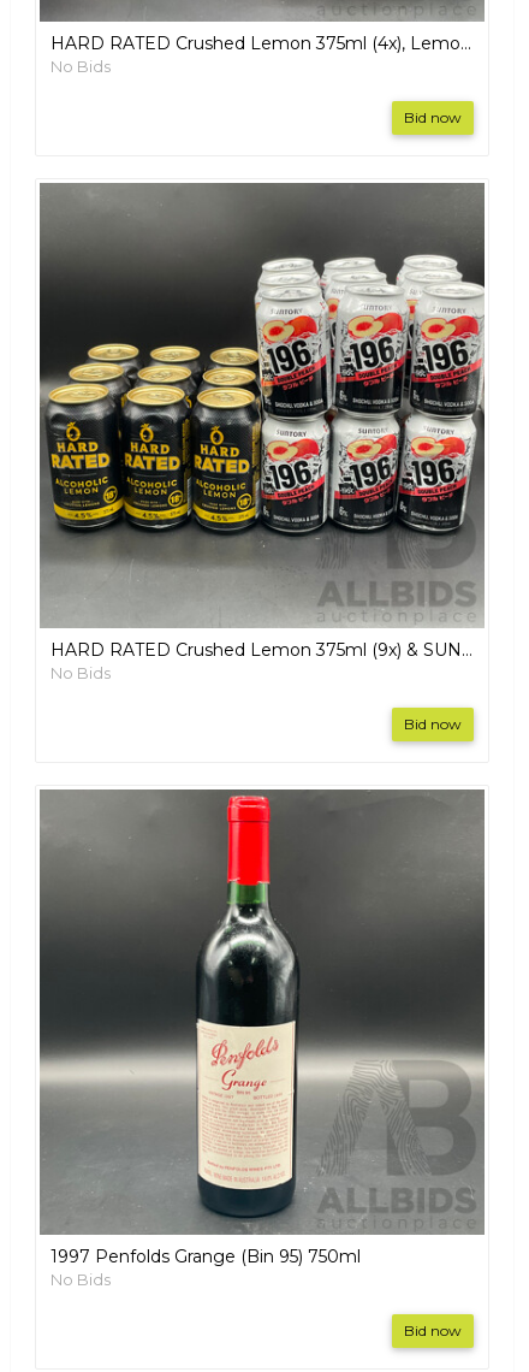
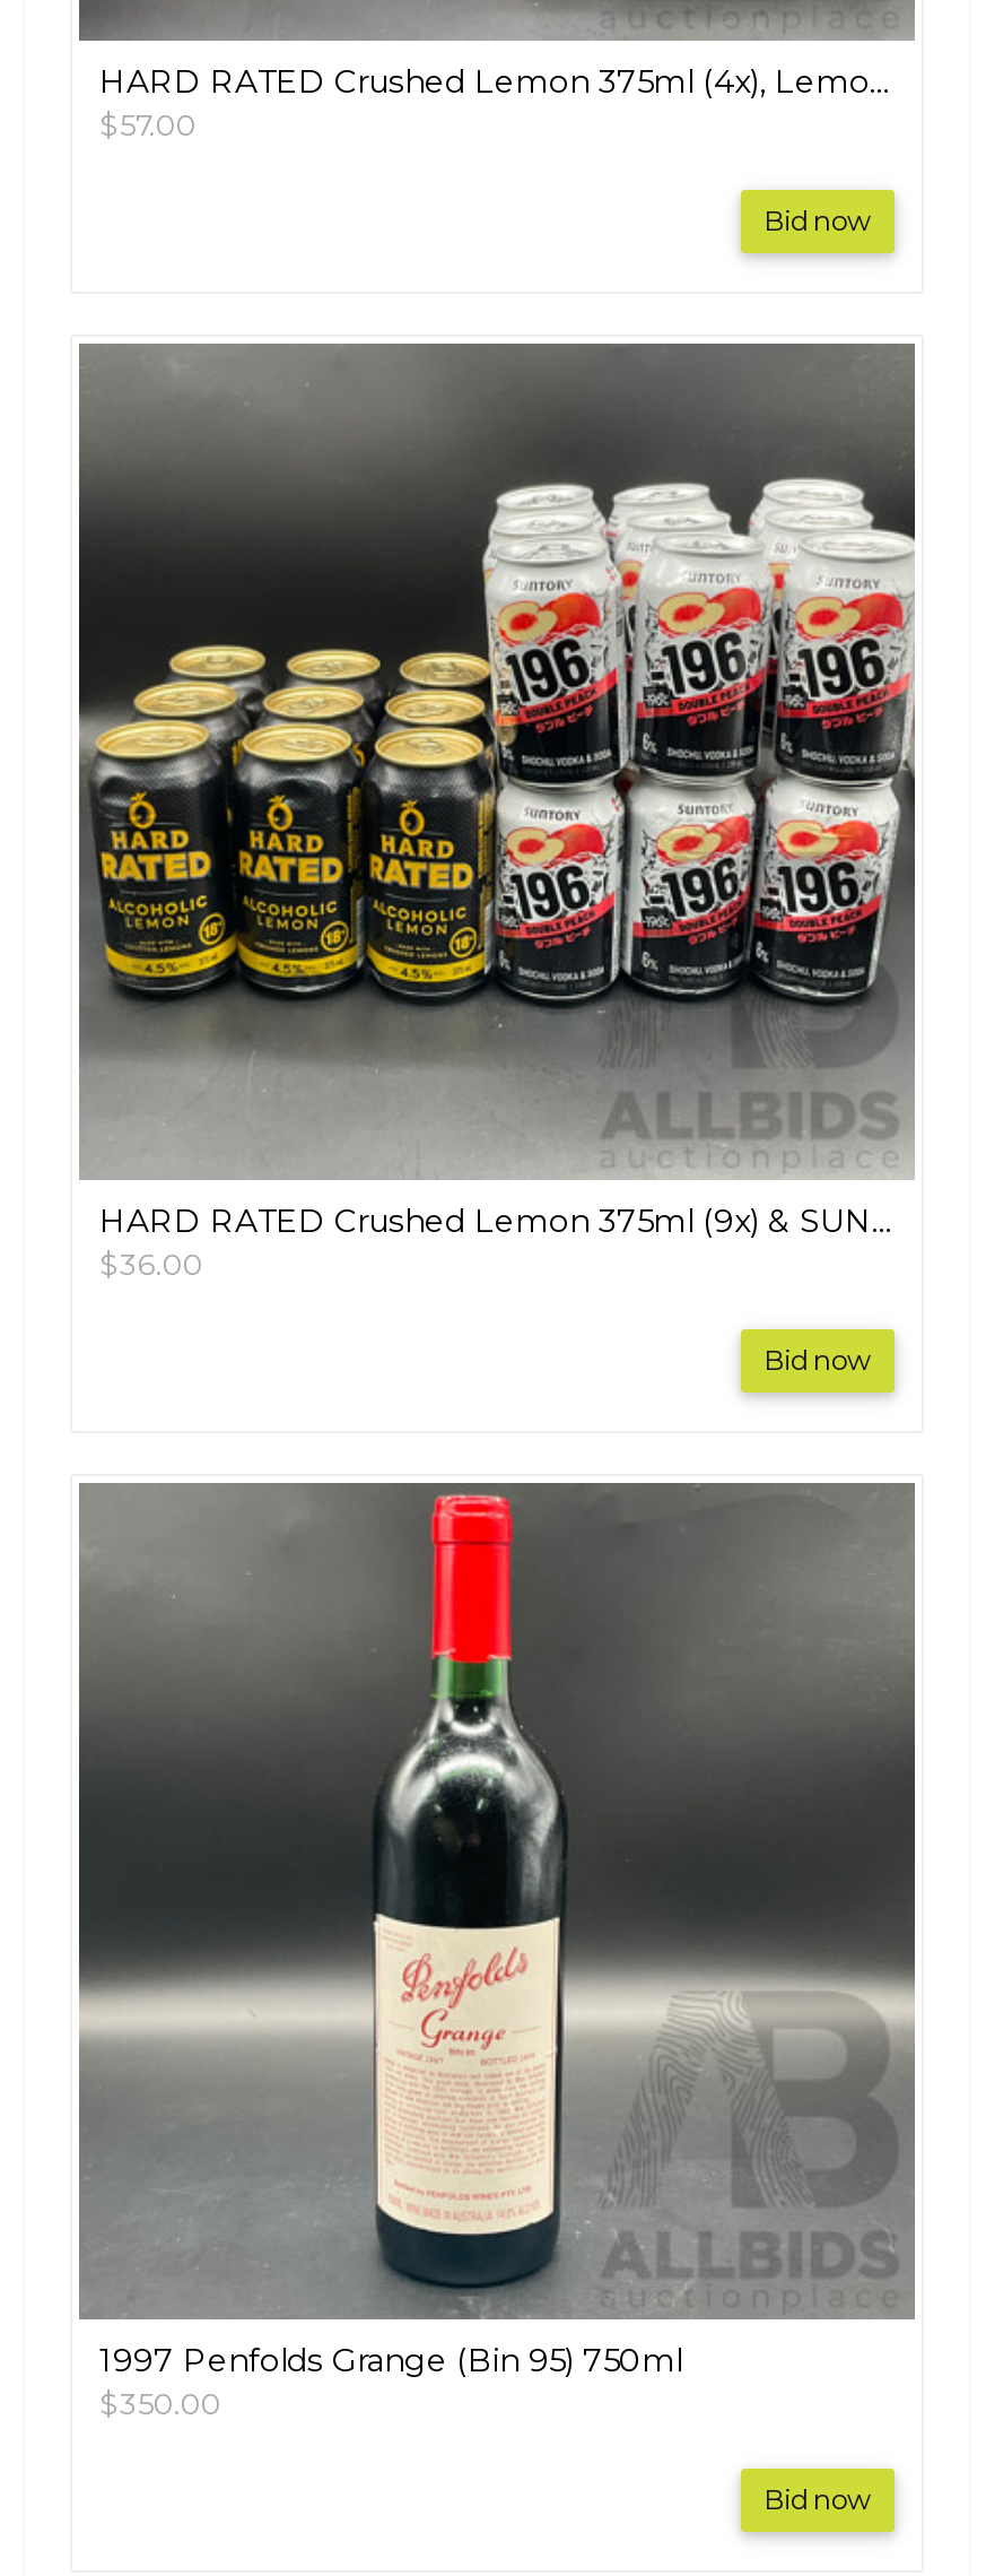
- No Bids
+ $57.00

- No Bids
+ $36.00

- No Bids
+ $350.00
